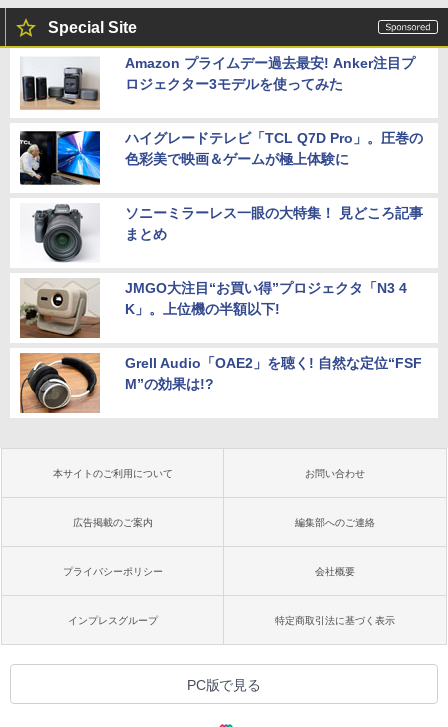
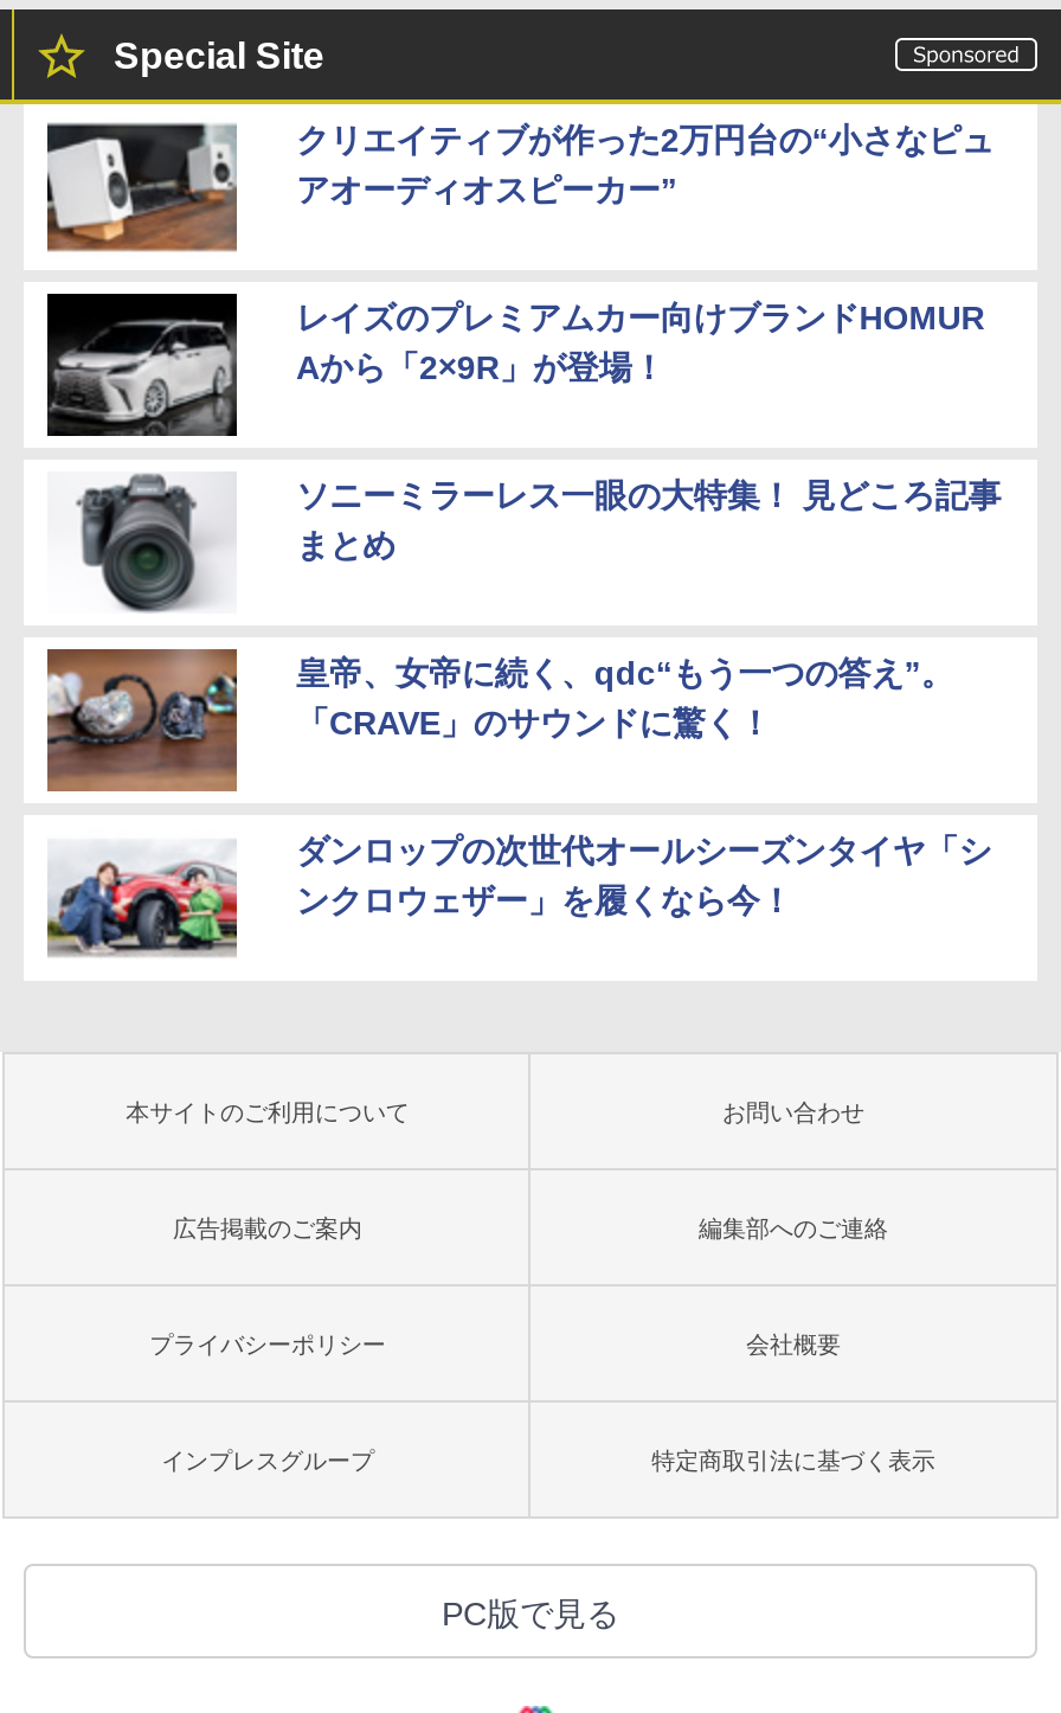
- [image]
- Amazon プライムデー過去最安! Anker注目プ
- ロジェクター3モデルを使ってみた
+ [image]
+ クリエイティブが作った2万円台の“小さなピュ
+ アオーディオスピーカー”

- [image]
- ハイグレードテレビ「TCL Q7D Pro」。圧巻の
- 色彩美で映画＆ゲームが極上体験に
+ [image]
+ レイズのプレミアムカー向けブランドHOMUR
+ Aから「2×9R」が登場！

- [image]
- JMGO大注目“お買い得”プロジェクタ「N3 4
- K」。上位機の半額以下!
+ [image]
+ 皇帝、女帝に続く、qdc“もう一つの答え”。
+ 「CRAVE」のサウンドに驚く！

- [image]
- Grell Audio「OAE2」を聴く! 自然な定位“FSF
- M”の効果は!?
+ [image]
+ ダンロップの次世代オールシーズンタイヤ「シ
+ ンクロウェザー」を履くなら今！
